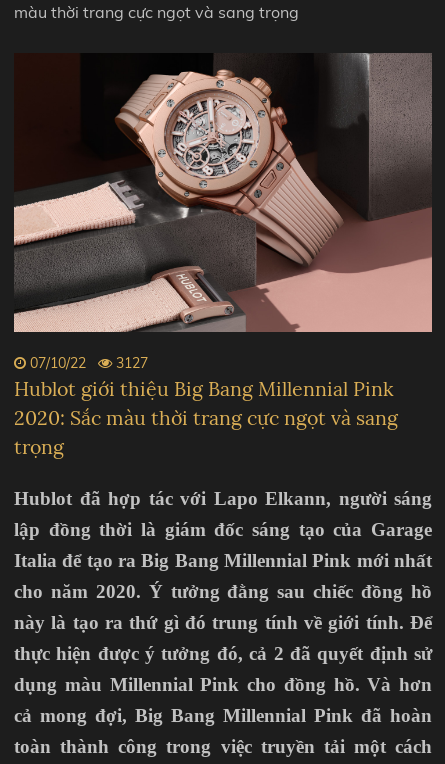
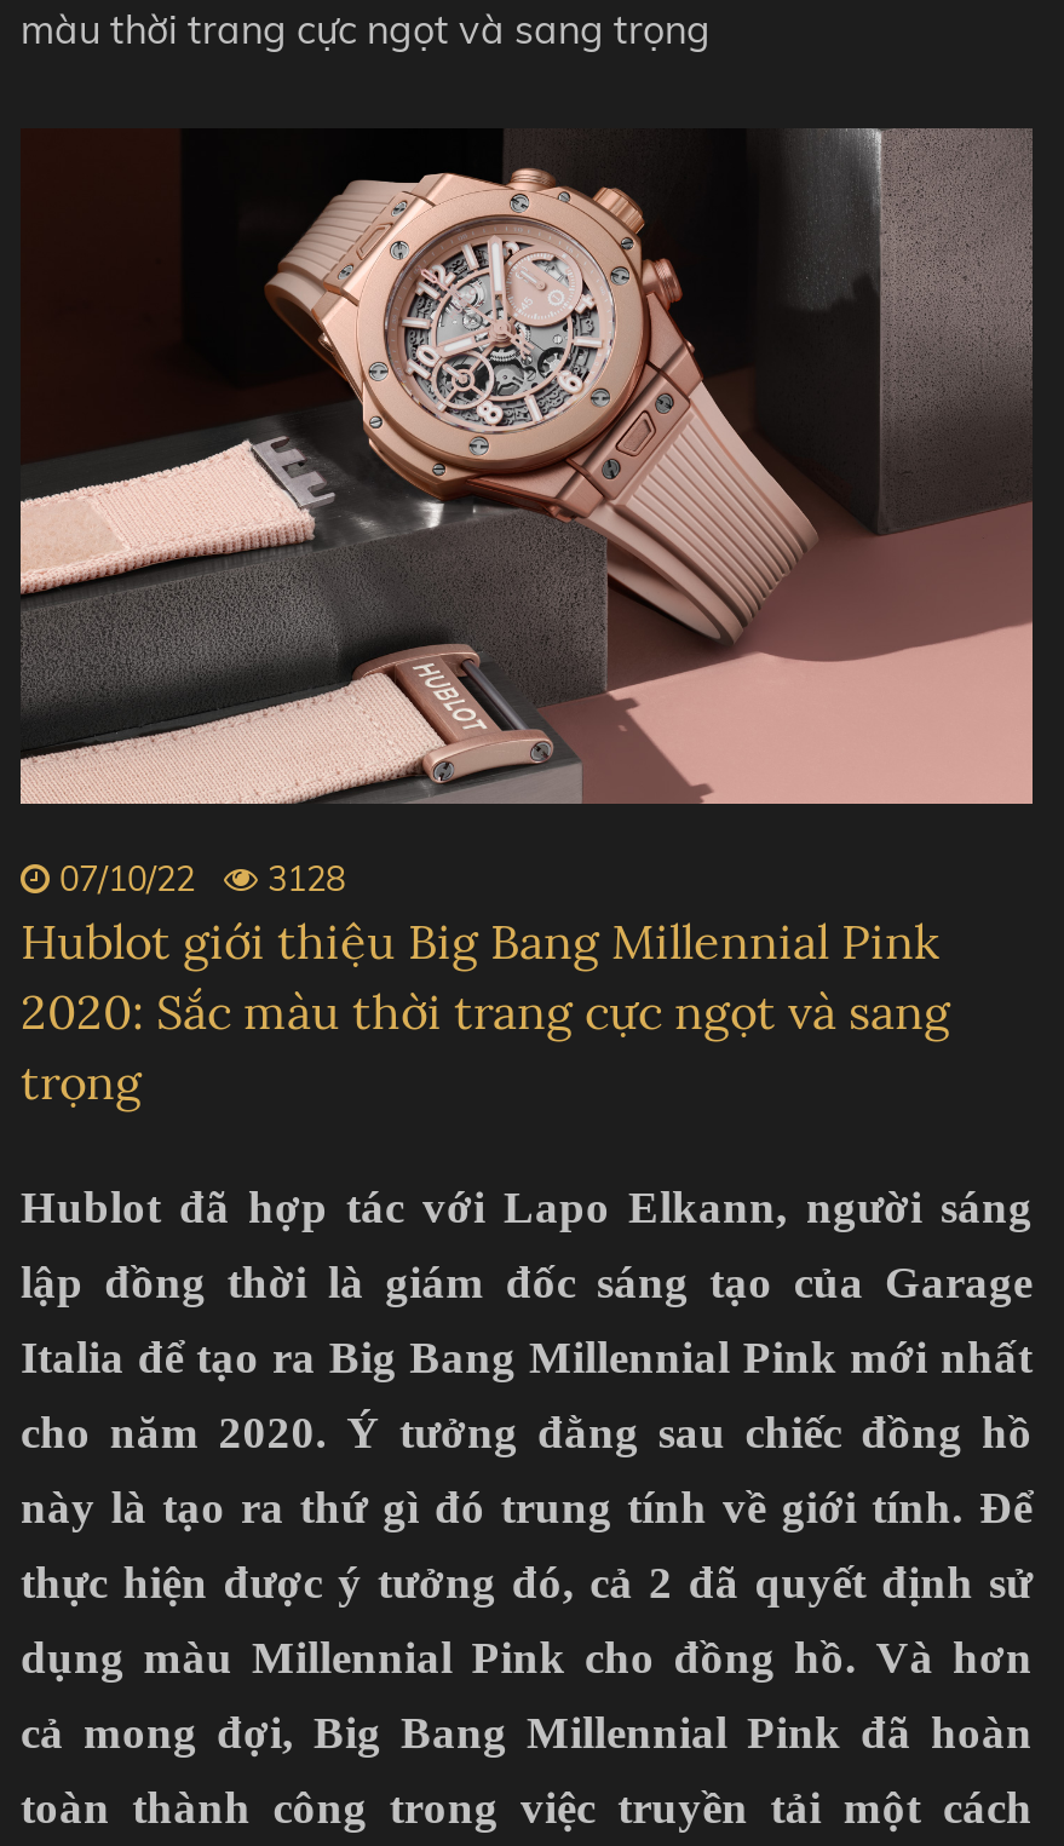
- 07/10/22 3127
+ 07/10/22 3128
